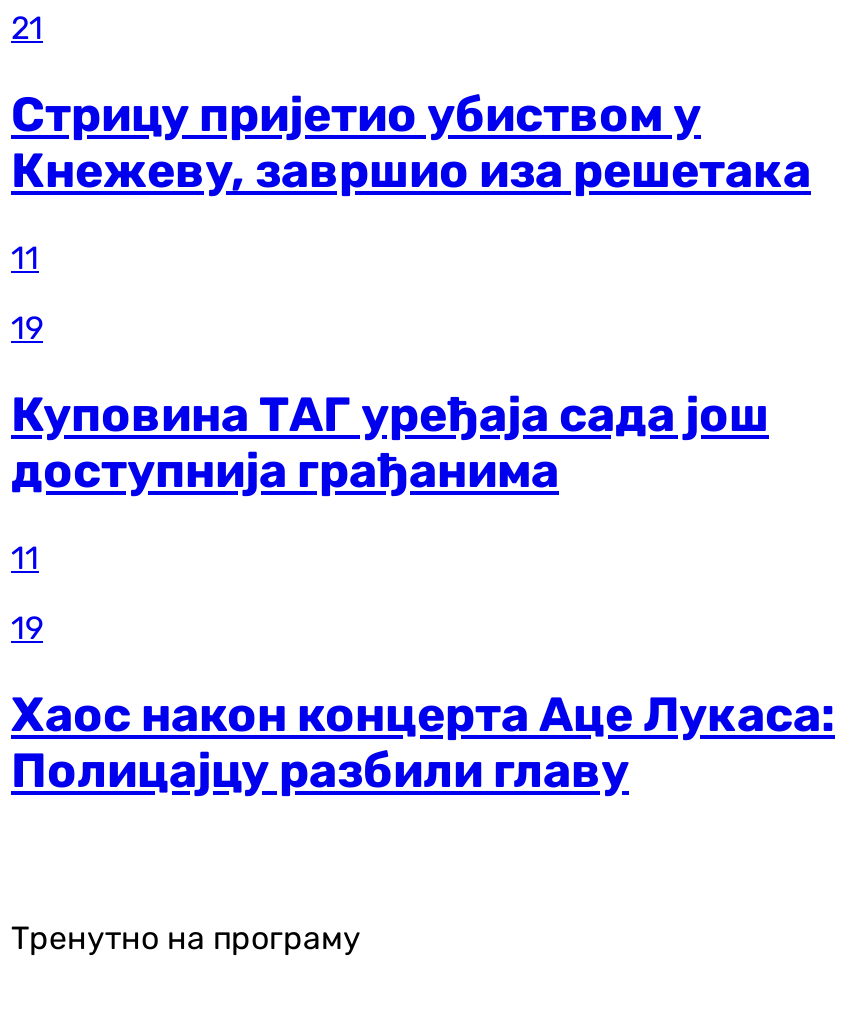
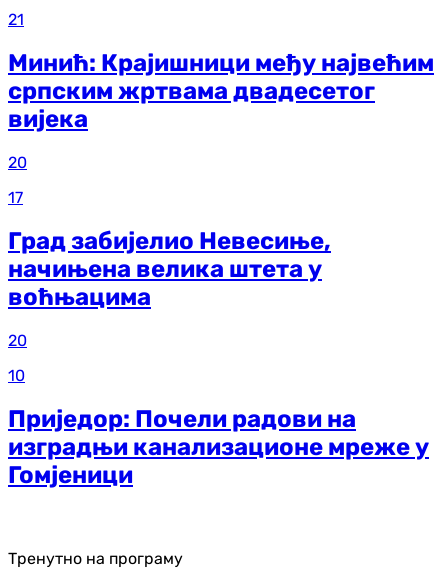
- Стрицу пријетио убиством у
- Кнежеву, завршио иза решетака
+ Минић: Крајишници међу највећим
+ српским жртвама двадесетог
+ вијека

- 11
+ 20

- 19
+ 17

- Куповина ТАГ уређаја сада још
- доступнија грађанима
+ Град забијелио Невесиње,
+ начињена велика штета у
+ воћњацима

- 11
+ 20

- 19
+ 10

- Хаос након концерта Аце Лукаса:
- Полицајцу разбили главу
+ Приједор: Почели радови на
+ изградњи канализационе мреже у
+ Гомјеници
